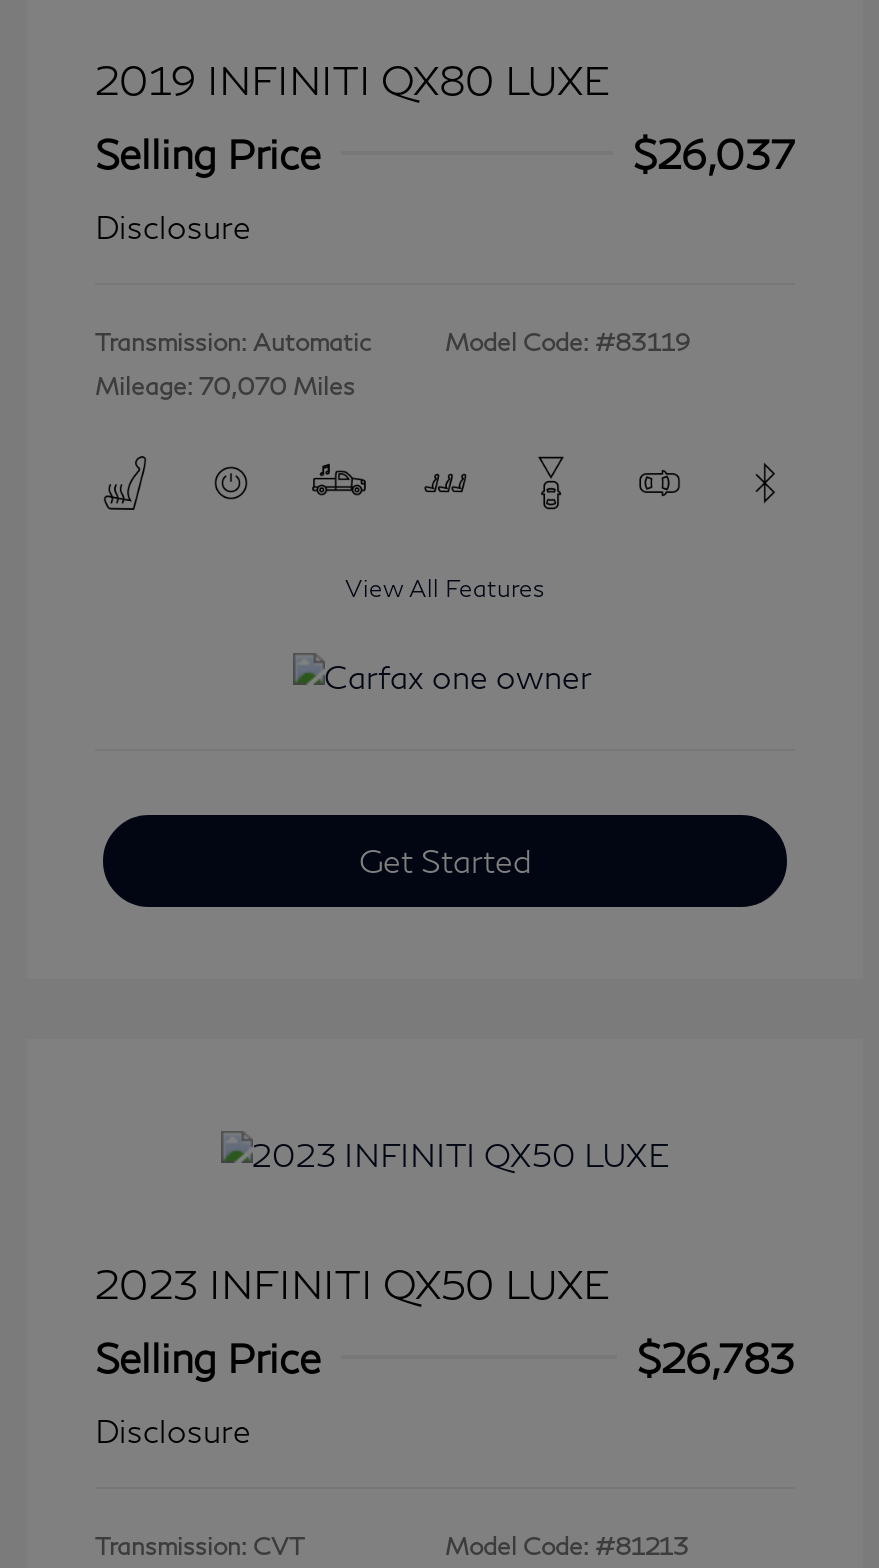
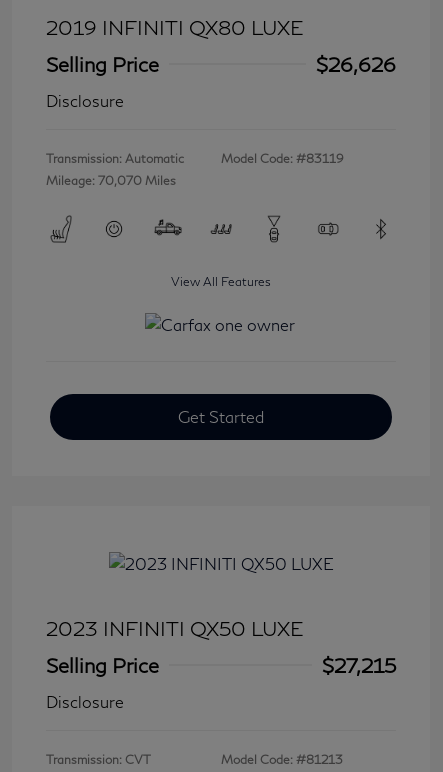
- $26,037
+ $26,626

- $26,783
+ $27,215
